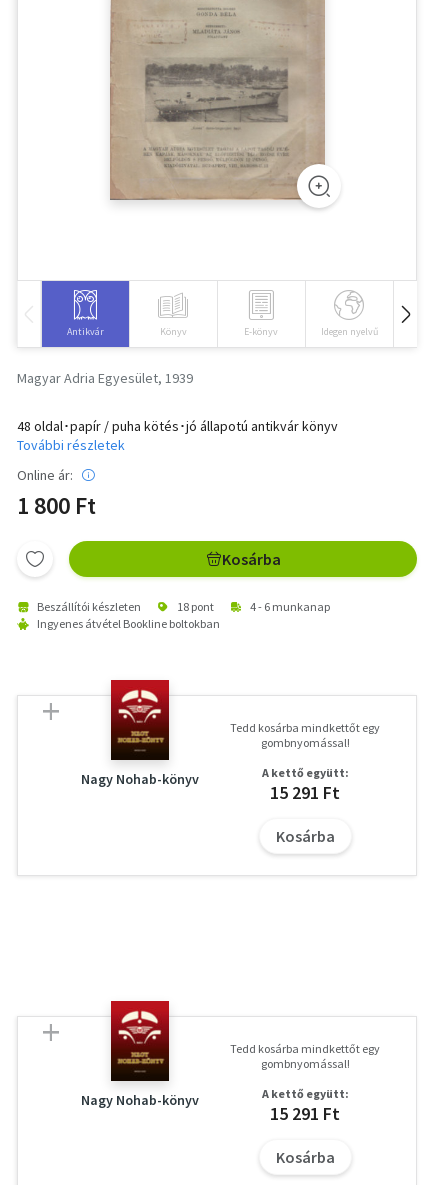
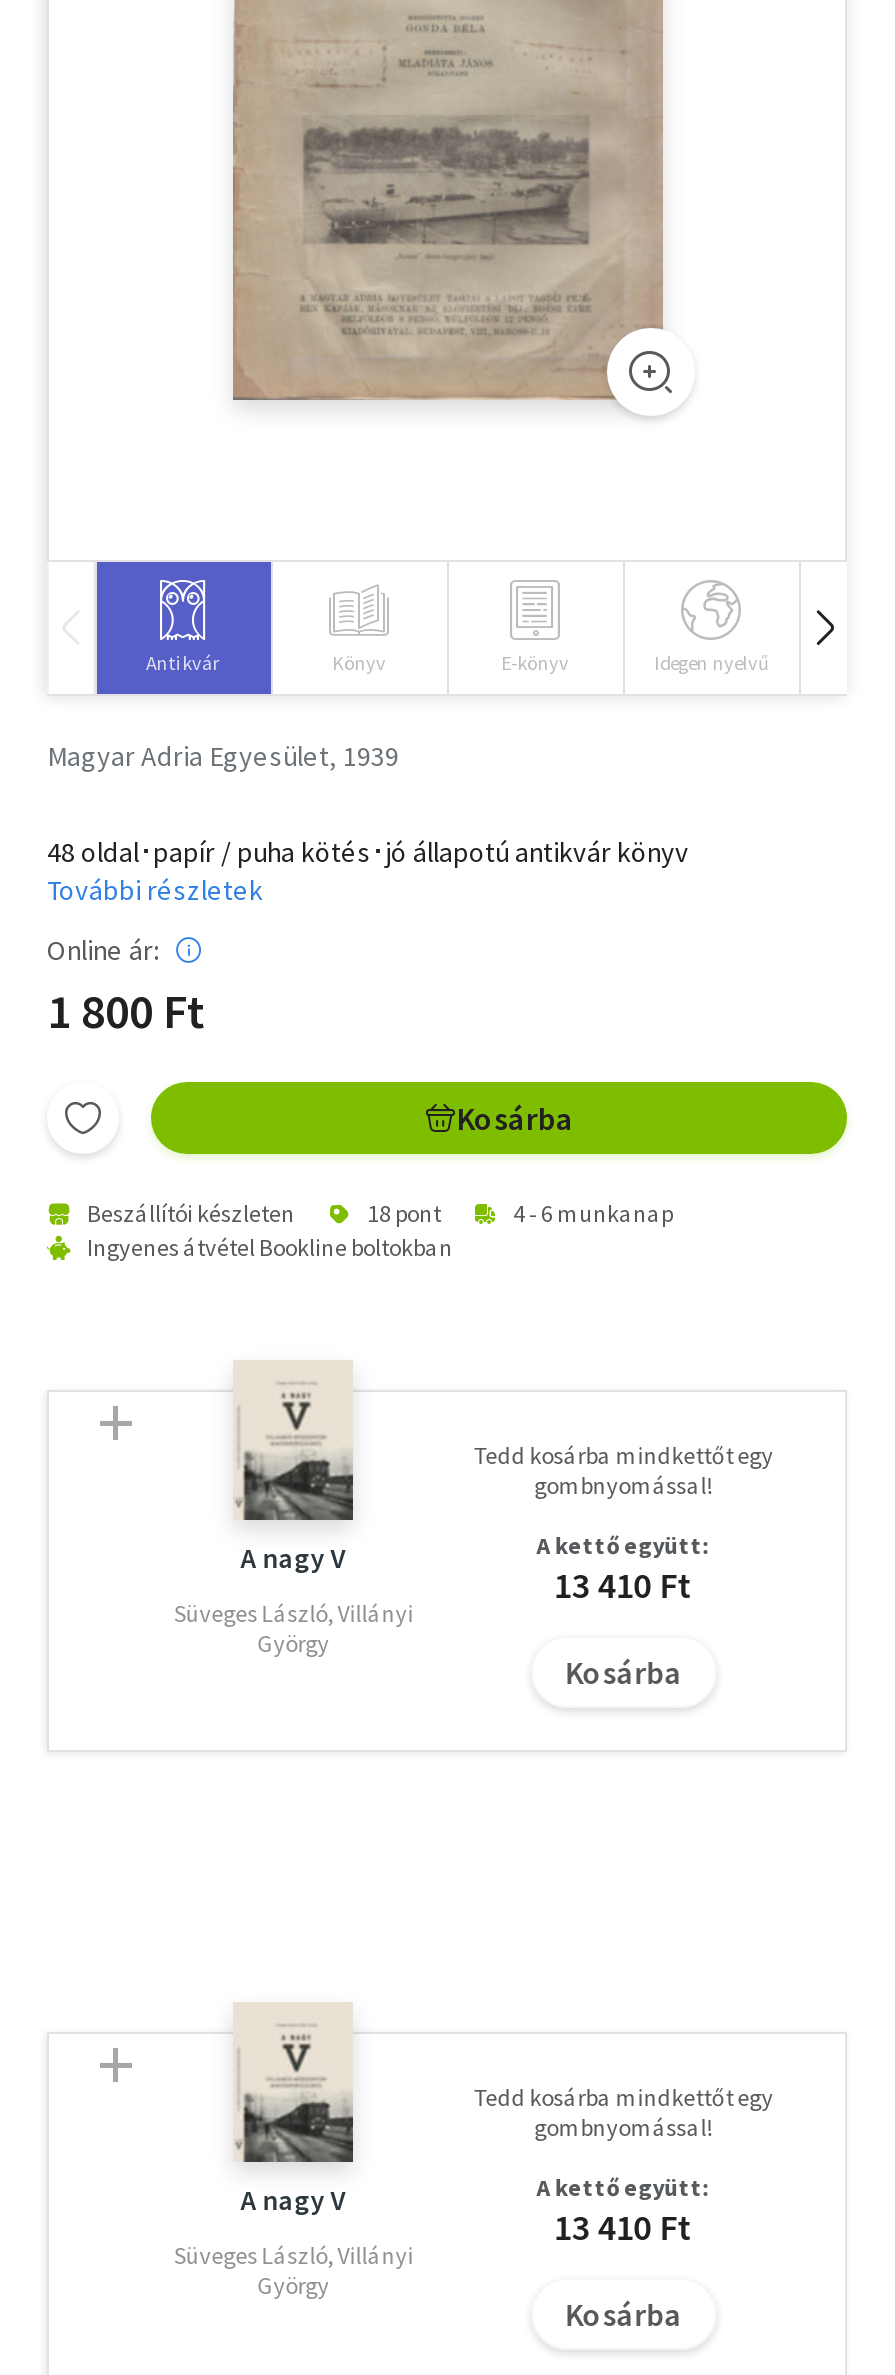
- [image]
- Nagy Nohab-könyv
+ [image]
+ A nagy V
+ Süveges László, Villányi
+ György

- 15 291 Ft
+ 13 410 Ft

- [image]
- Nagy Nohab-könyv
+ [image]
+ A nagy V
+ Süveges László, Villányi
+ György

- 15 291 Ft
+ 13 410 Ft
